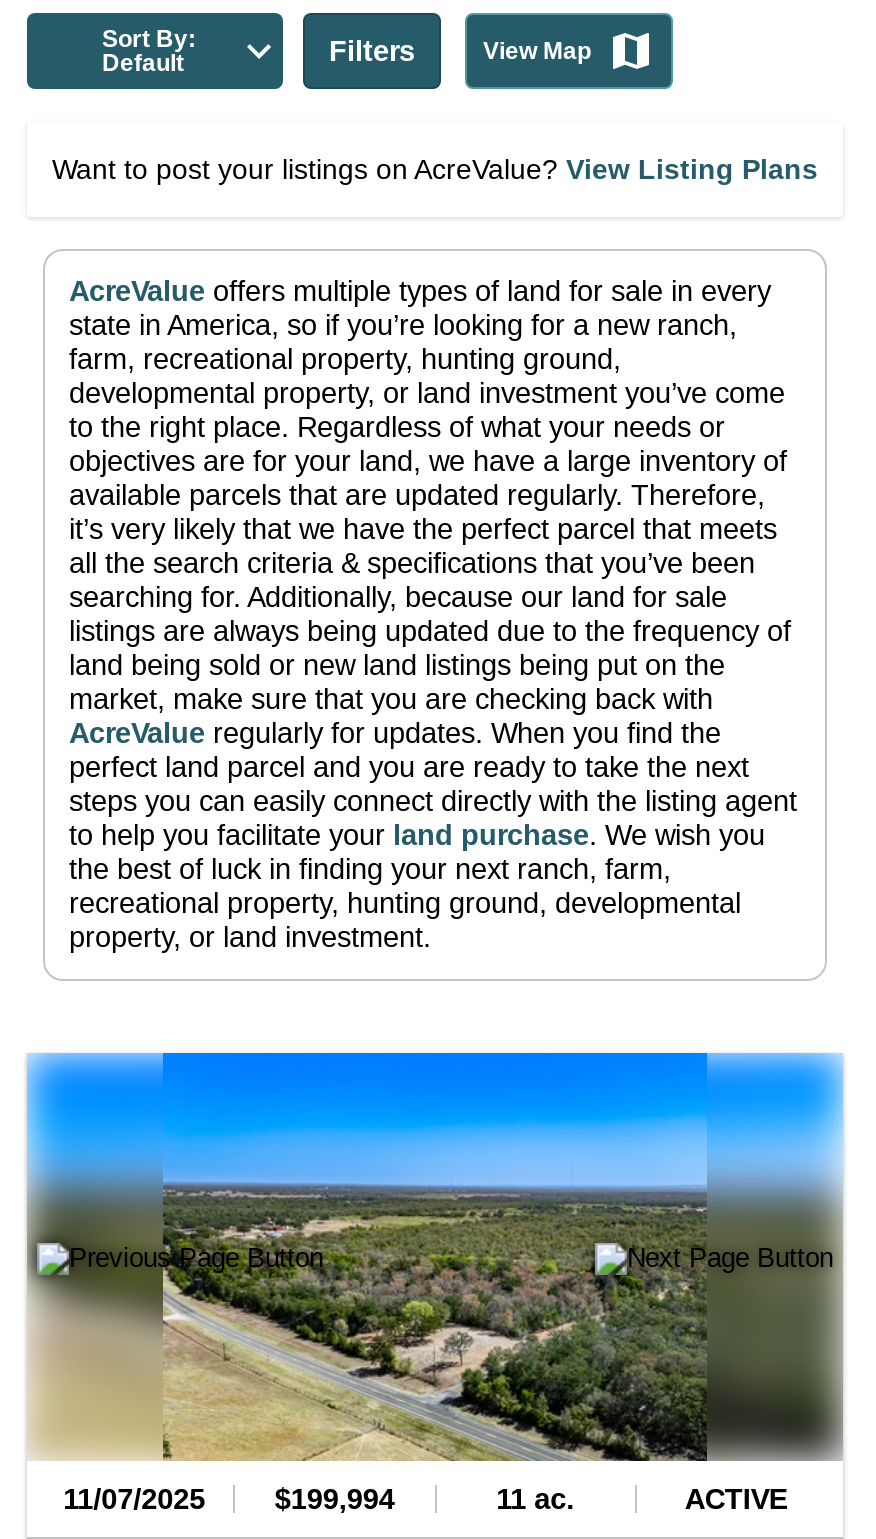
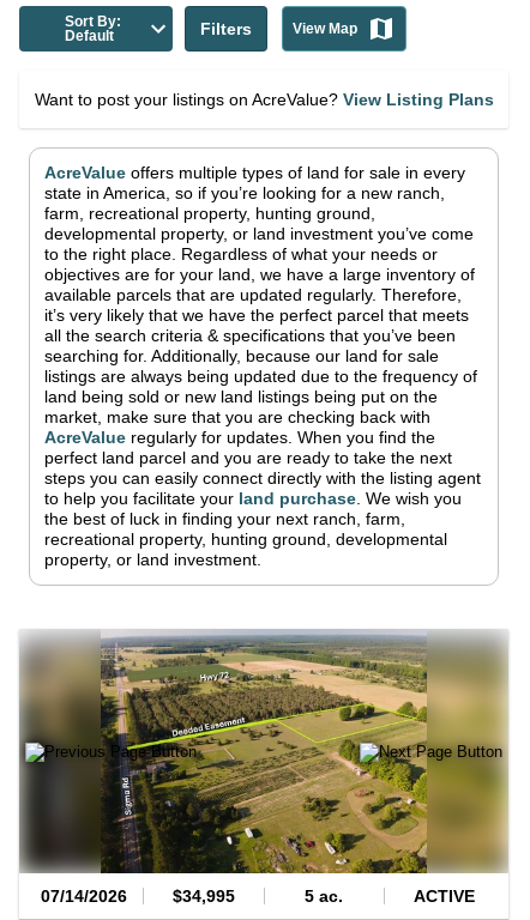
- [image]
- 11/07/2025
+ [image]
+ 07/14/2026

- $199,994
+ $34,995

- 11 ac.
+ 5 ac.
